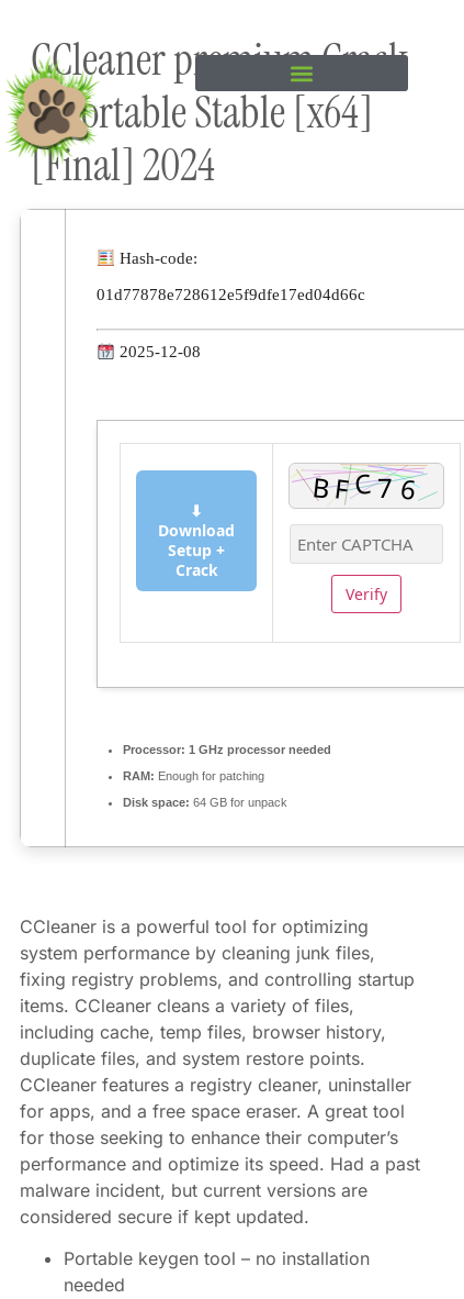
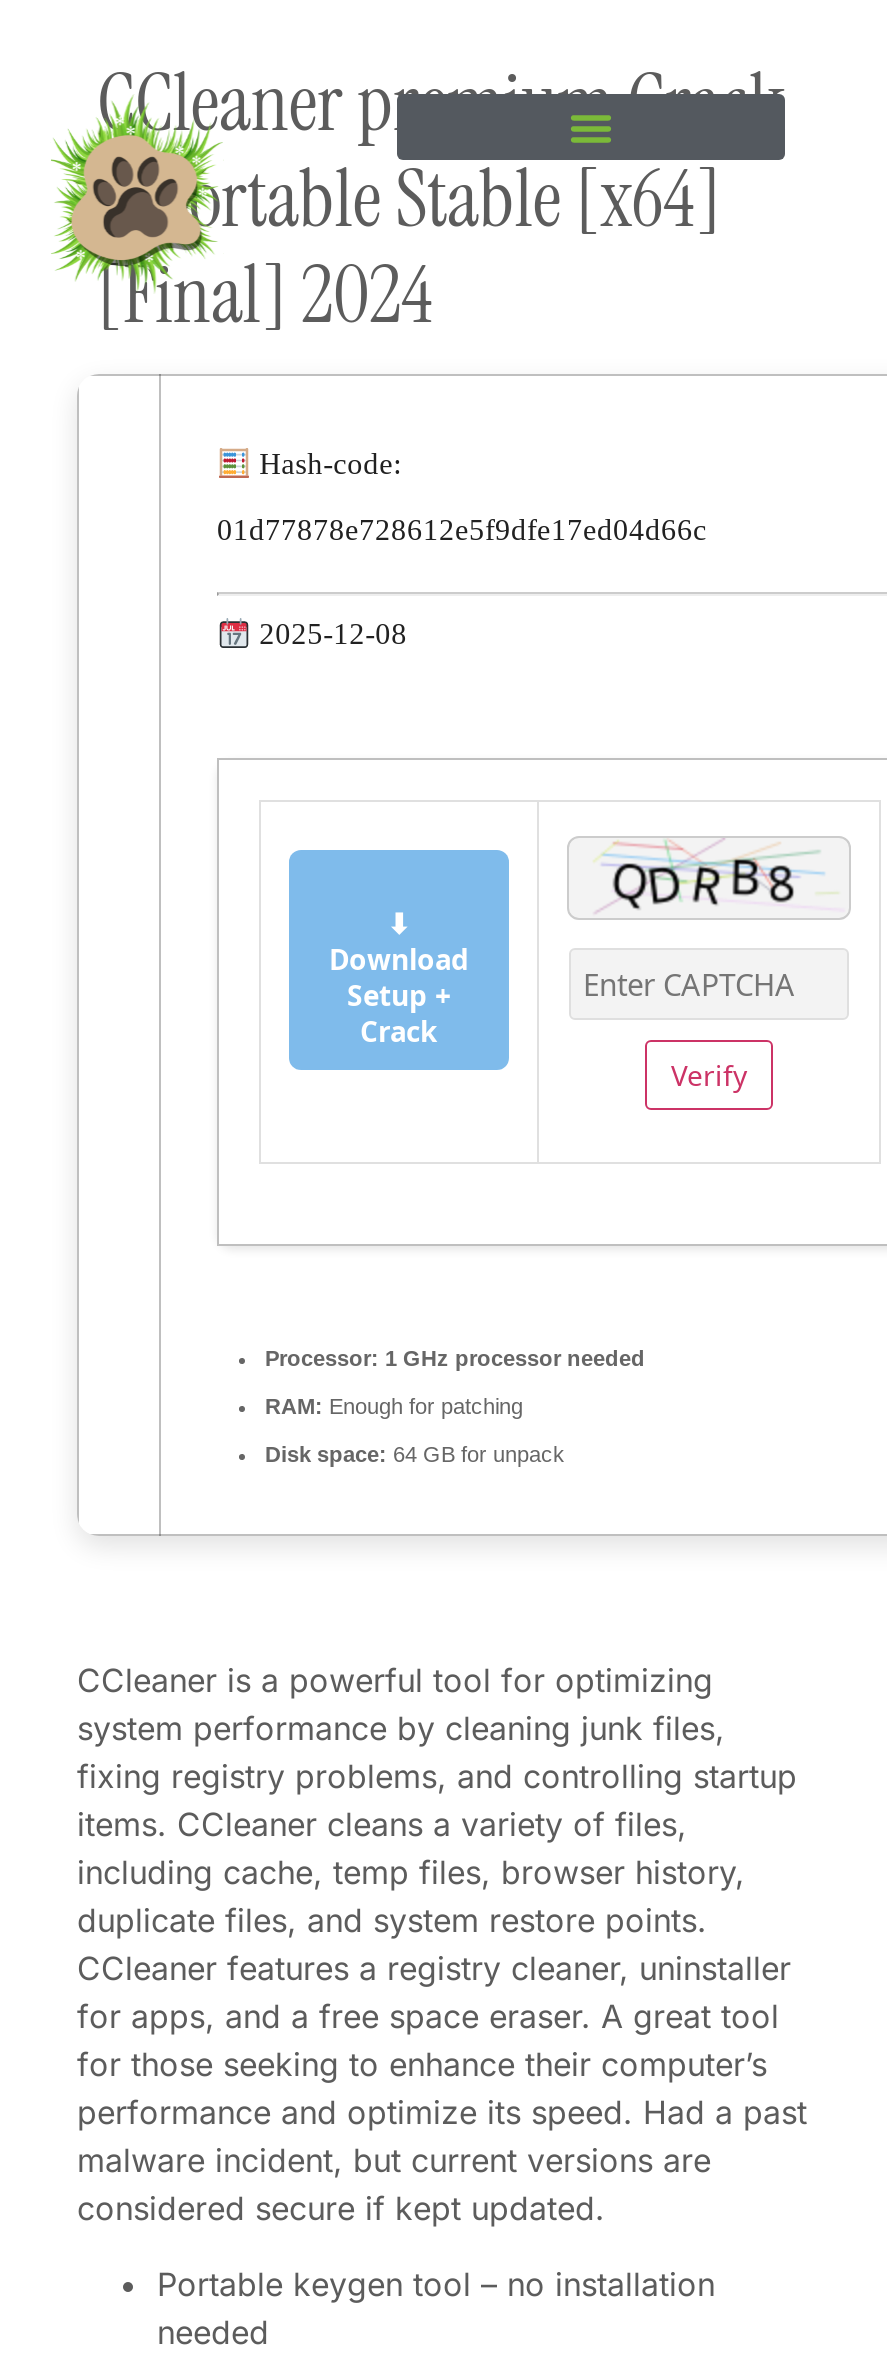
- [image]
+ [image]
